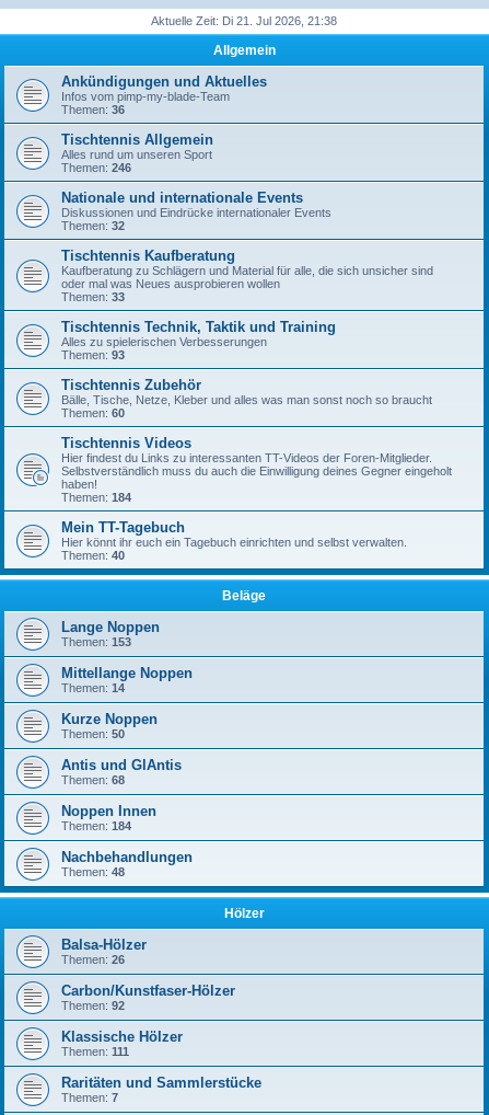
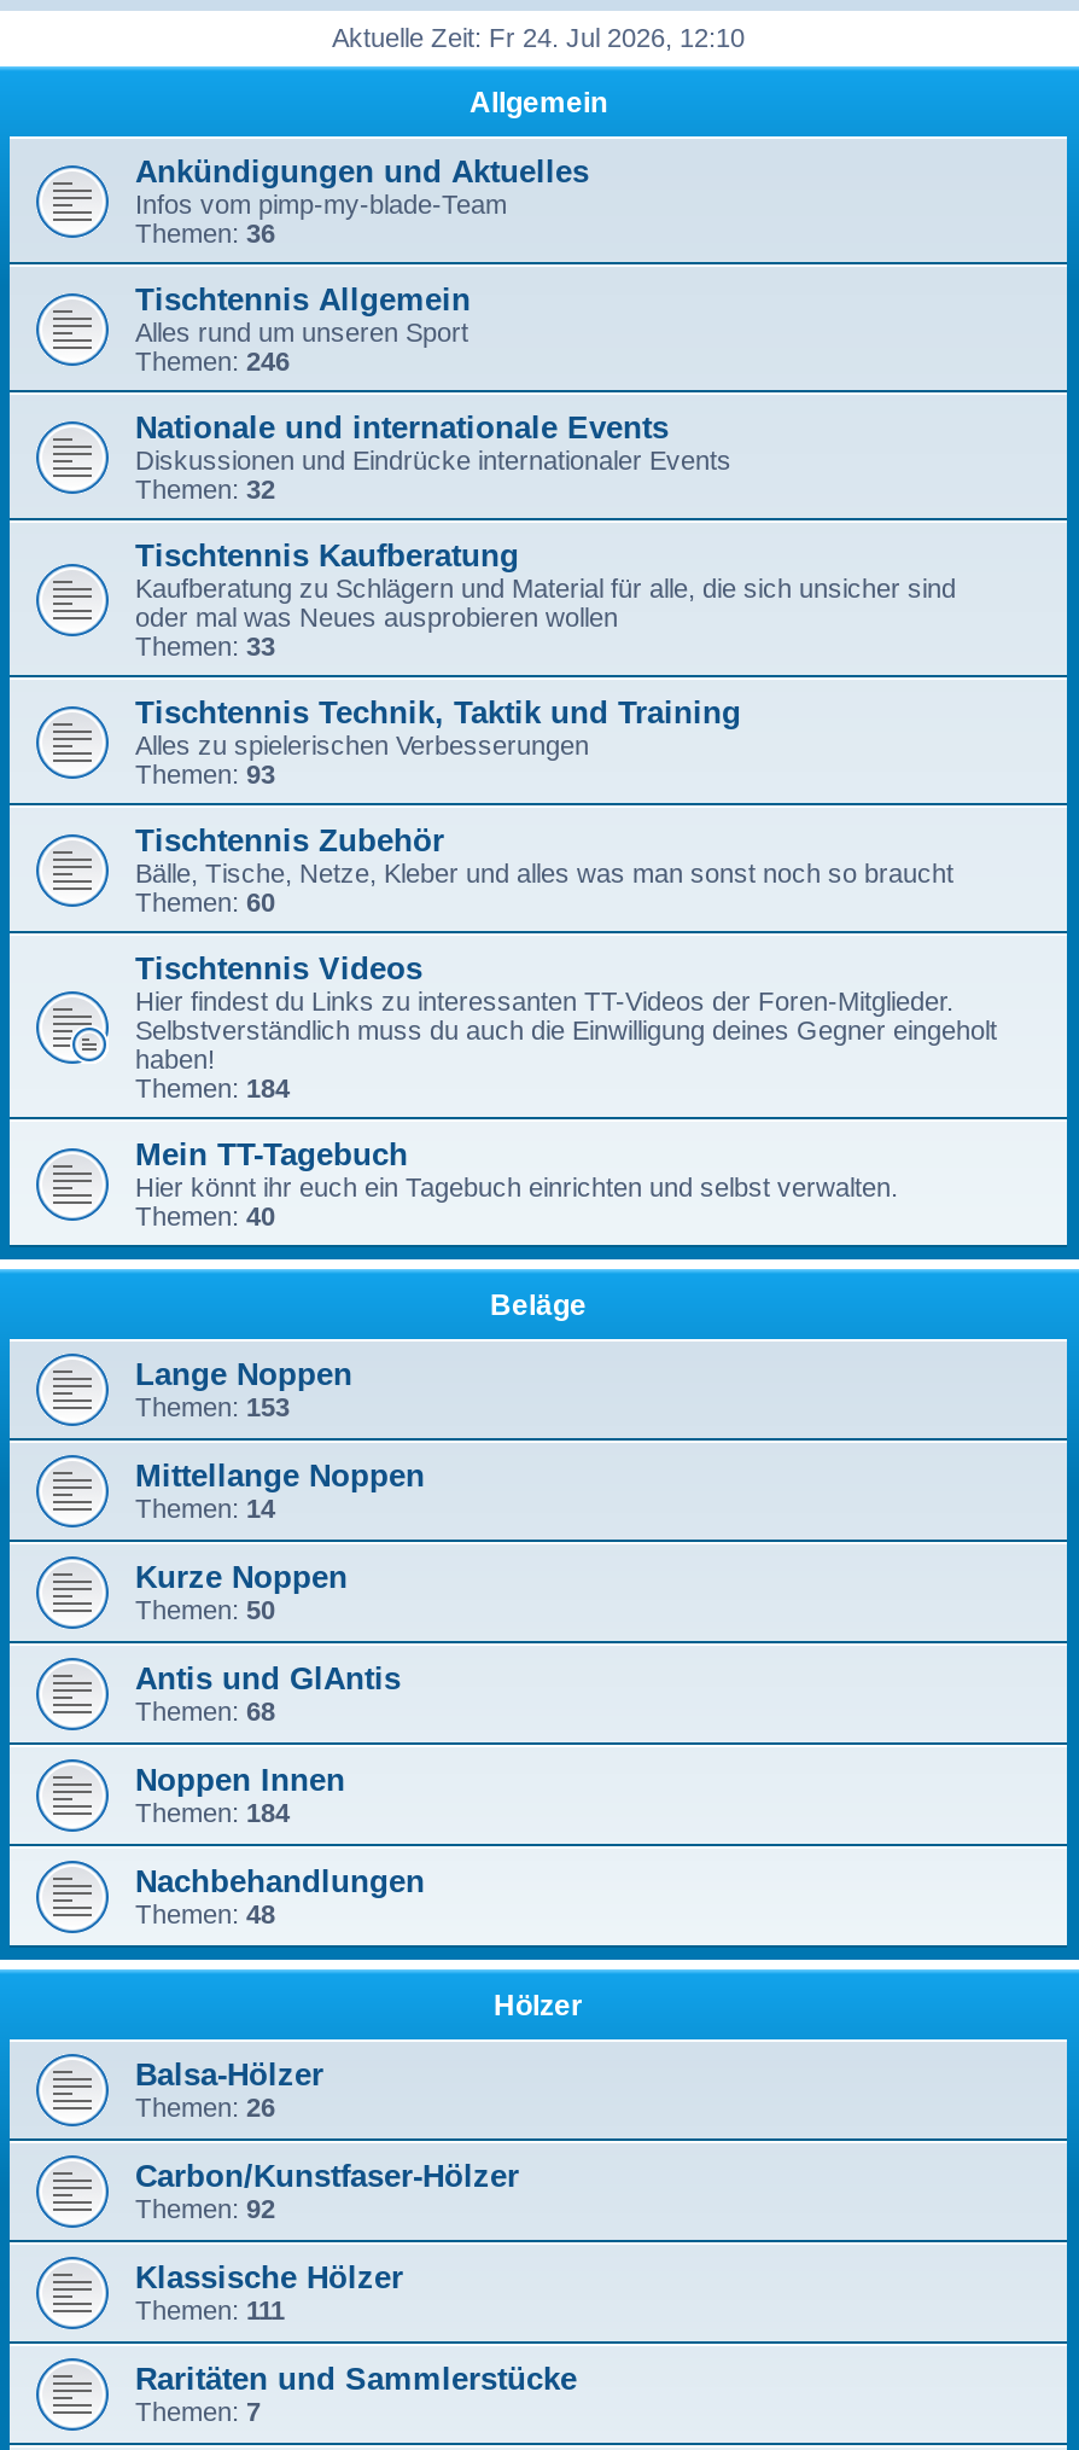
- Aktuelle Zeit: Di 21. Jul 2026, 21:38
+ Aktuelle Zeit: Fr 24. Jul 2026, 12:10
